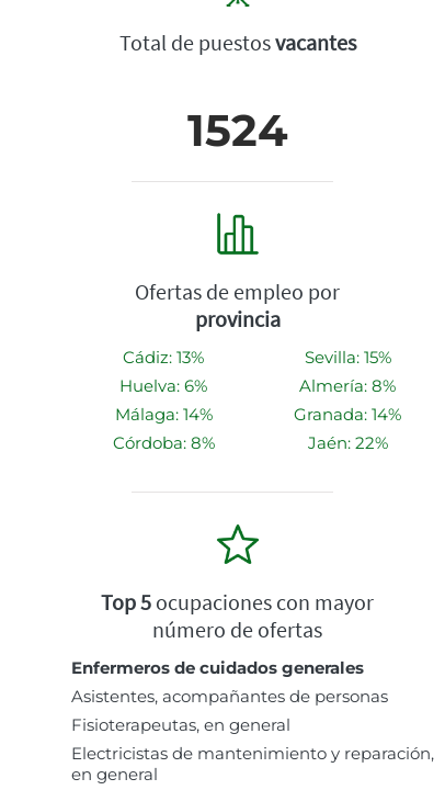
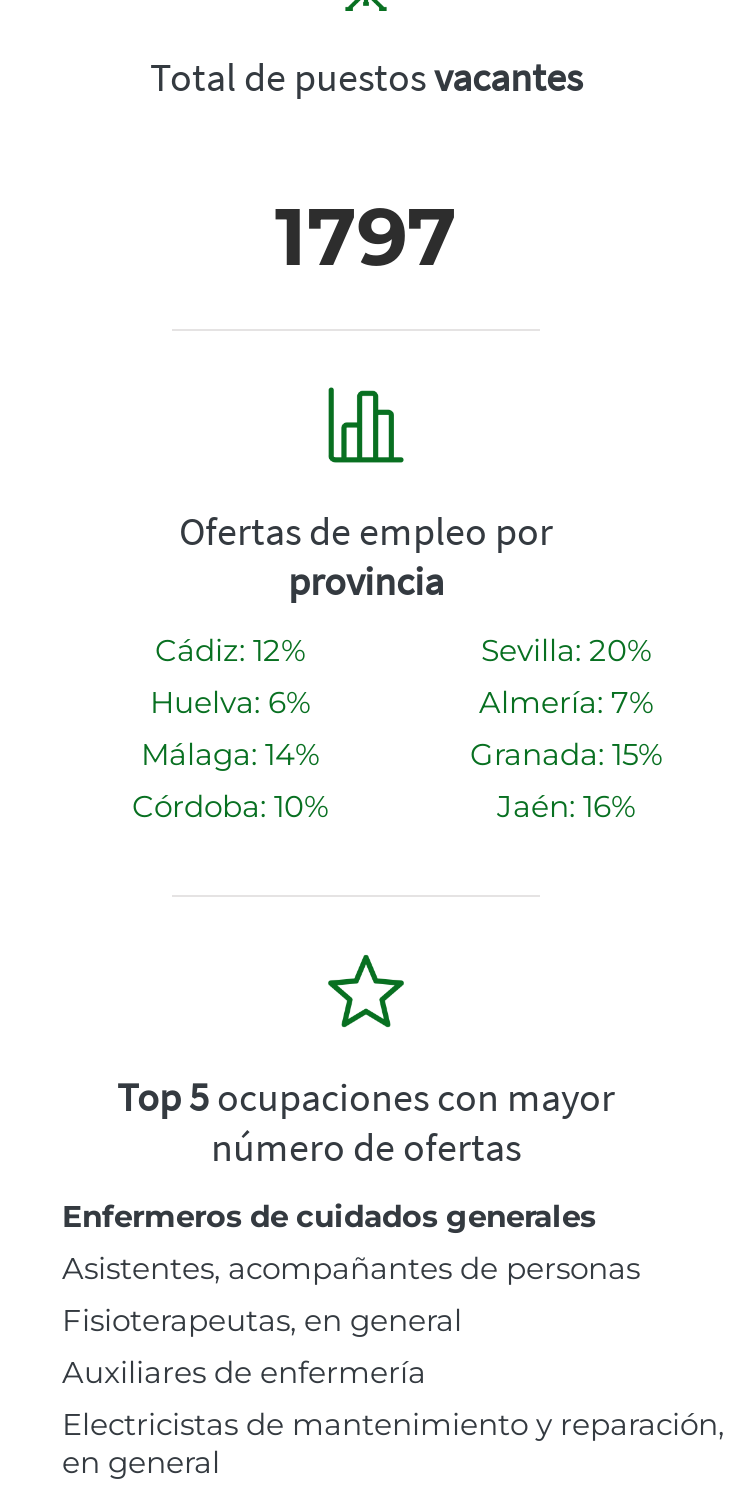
- 1524
+ 1797

- Cádiz: 13%
+ Cádiz: 12%

- Sevilla: 15%
+ Sevilla: 20%

- Almería: 8%
+ Almería: 7%

- Granada: 14%
+ Granada: 15%

- Córdoba: 8%
+ Córdoba: 10%

- Jaén: 22%
+ Jaén: 16%

+ Auxiliares de enfermería
